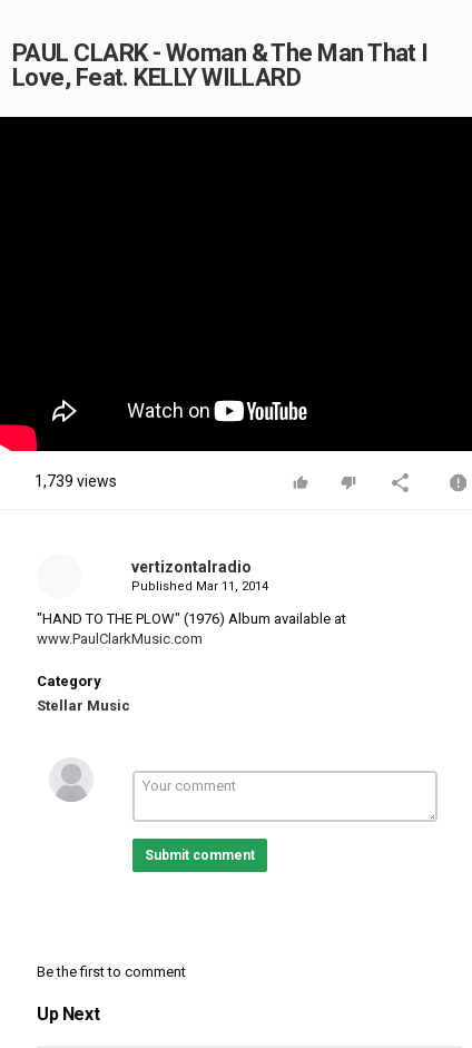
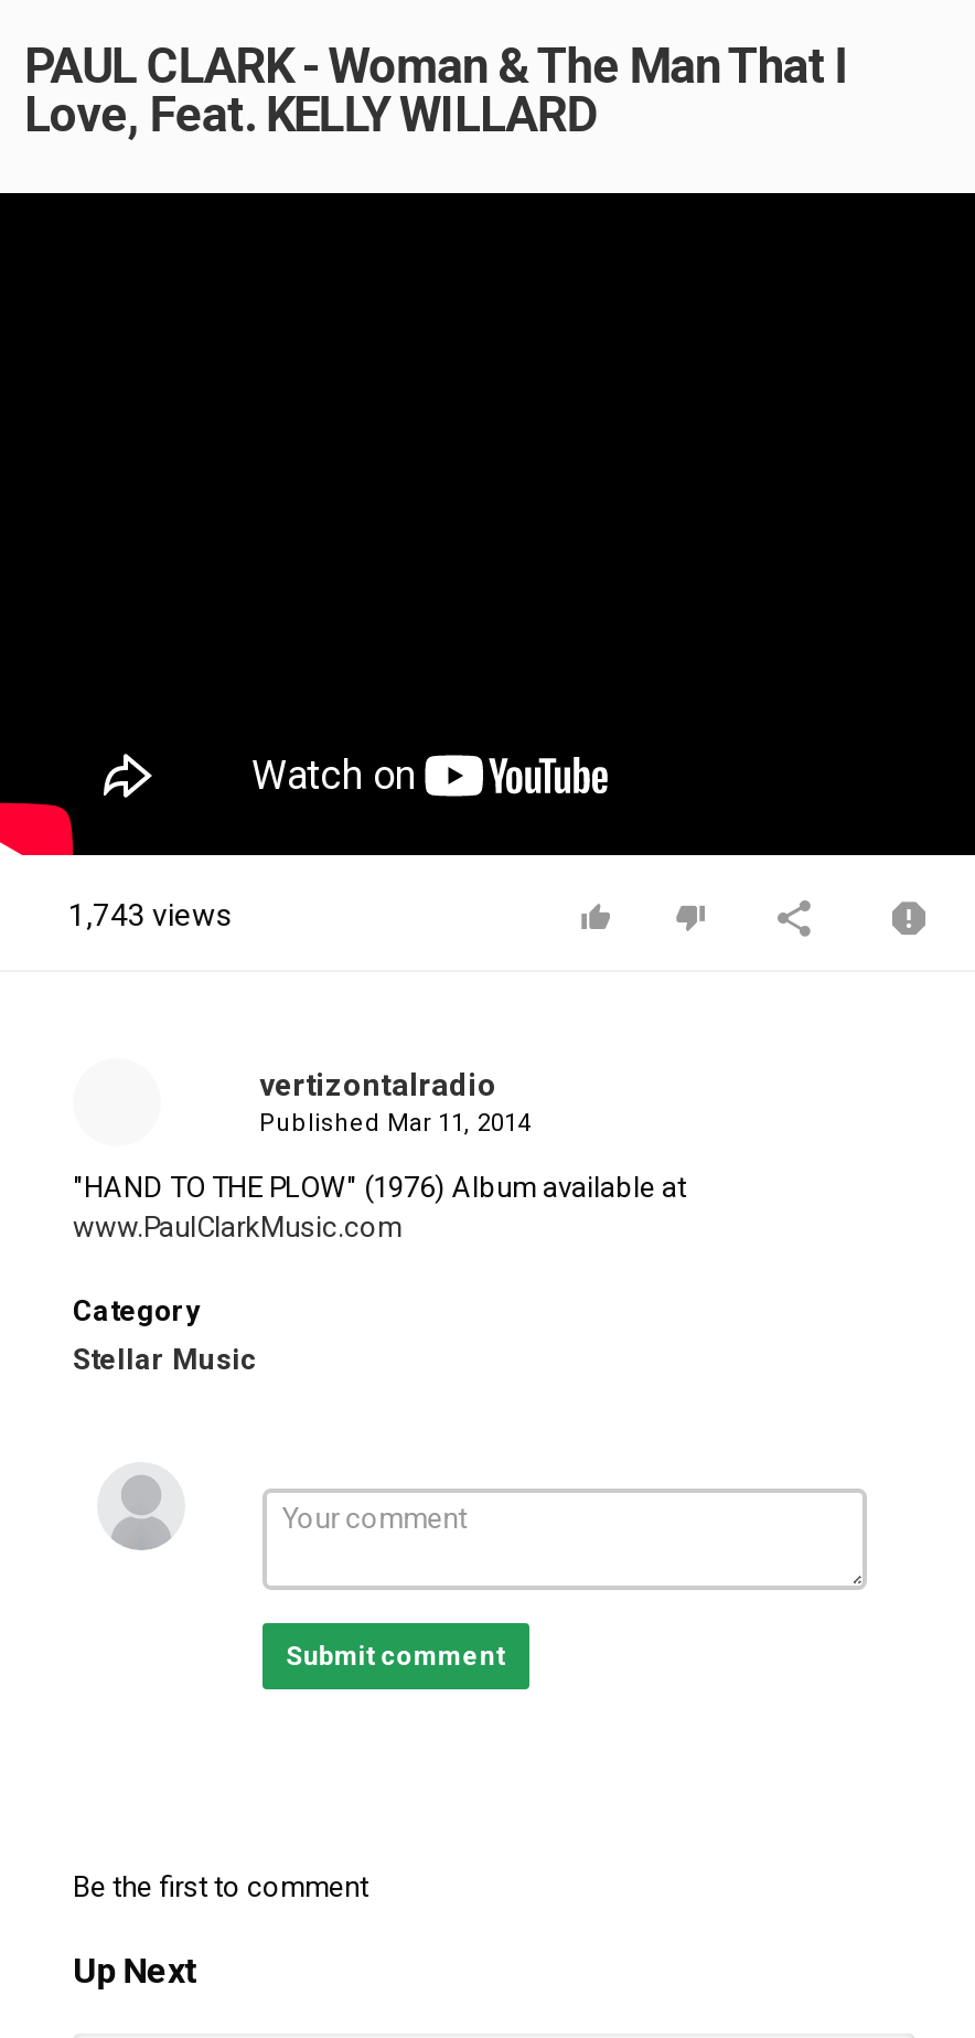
- 1,739 views
+ 1,743 views
